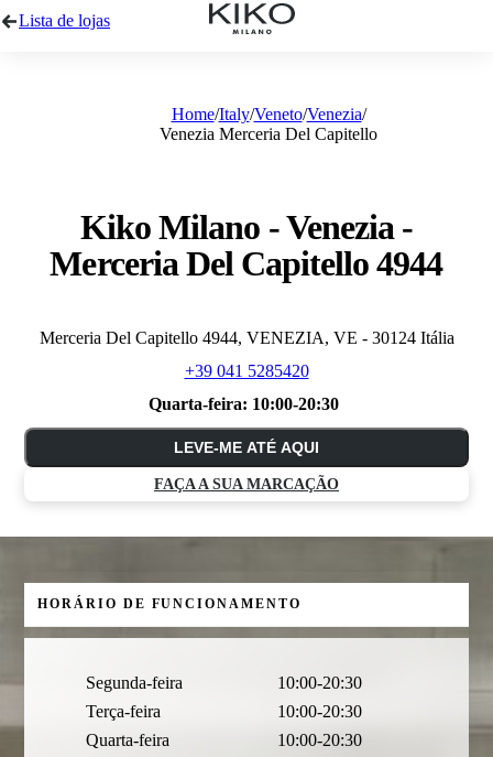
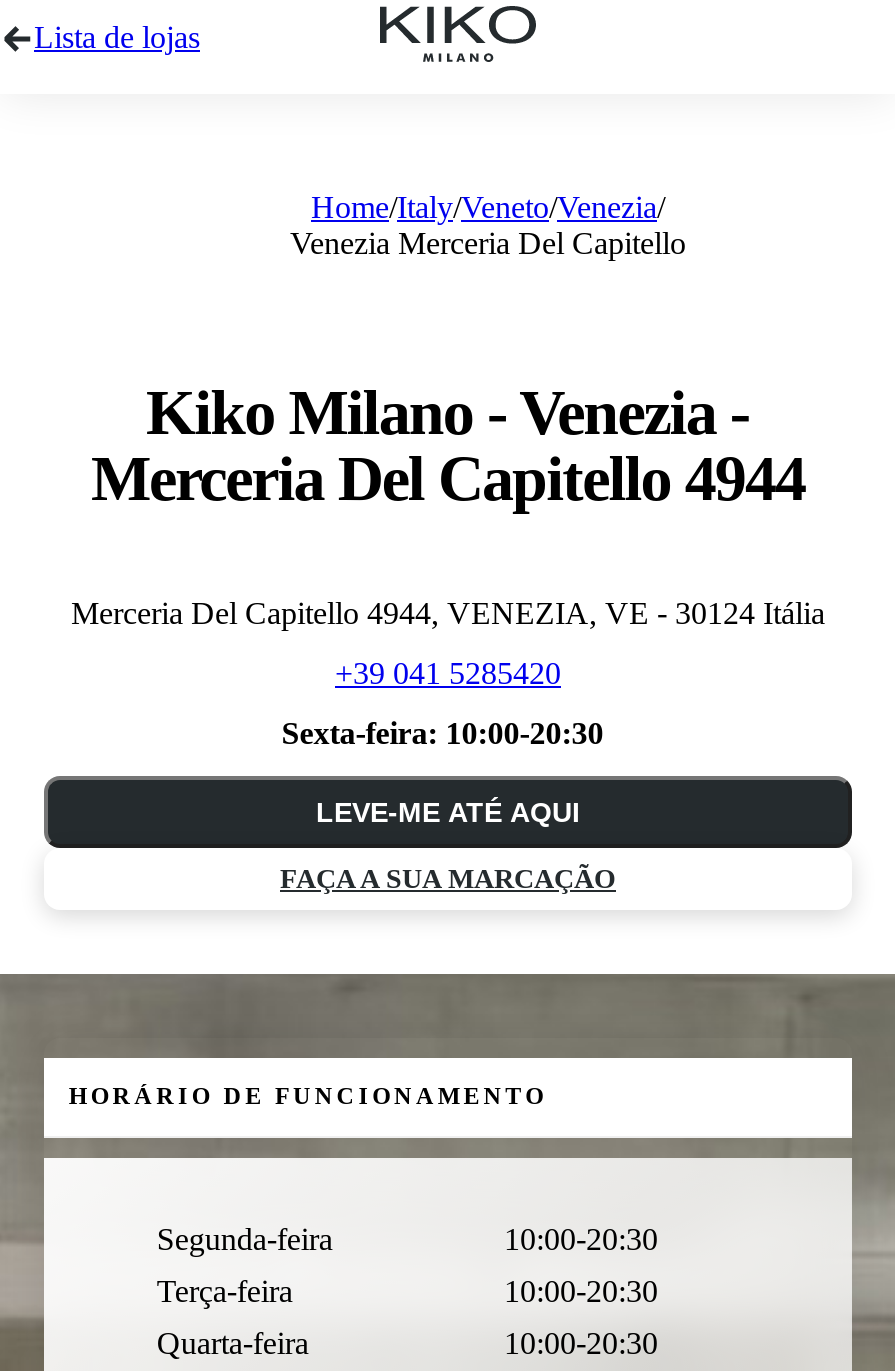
- Quarta-feira: 10:00-20:30
+ Sexta-feira: 10:00-20:30
